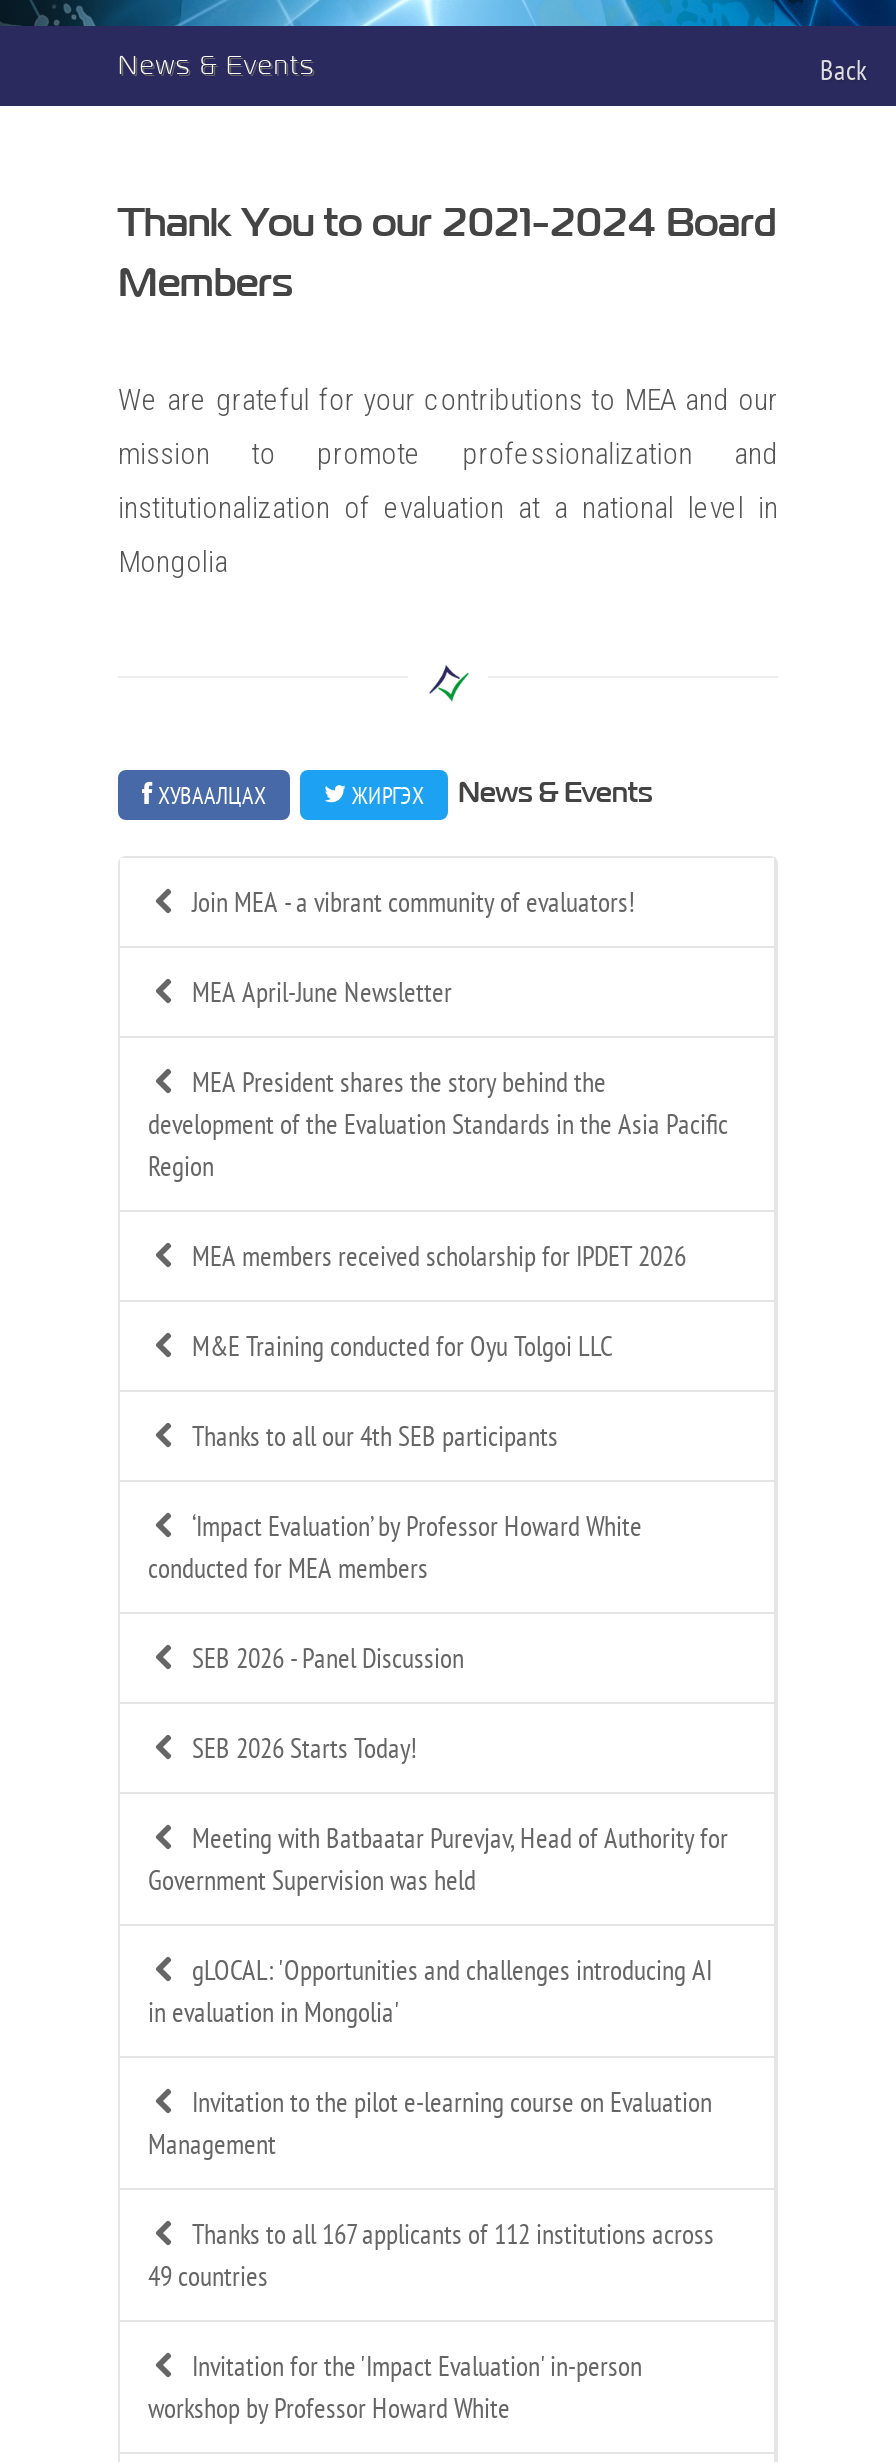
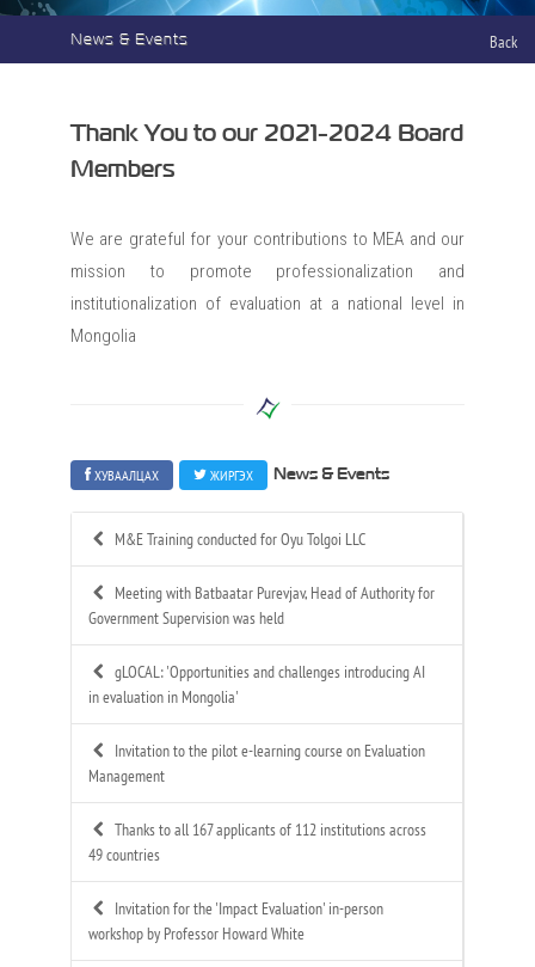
- Join MEA - a vibrant community of evaluators!
- MEA April-June Newsletter
- MEA President shares the story behind the
- development of the Evaluation Standards in the Asia Pacific
- Region
- MEA members received scholarship for IPDET 2026

- Thanks to all our 4th SEB participants
- ‘Impact Evaluation’ by Professor Howard White
- conducted for MEA members
- SEB 2026 - Panel Discussion
- SEB 2026 Starts Today!
